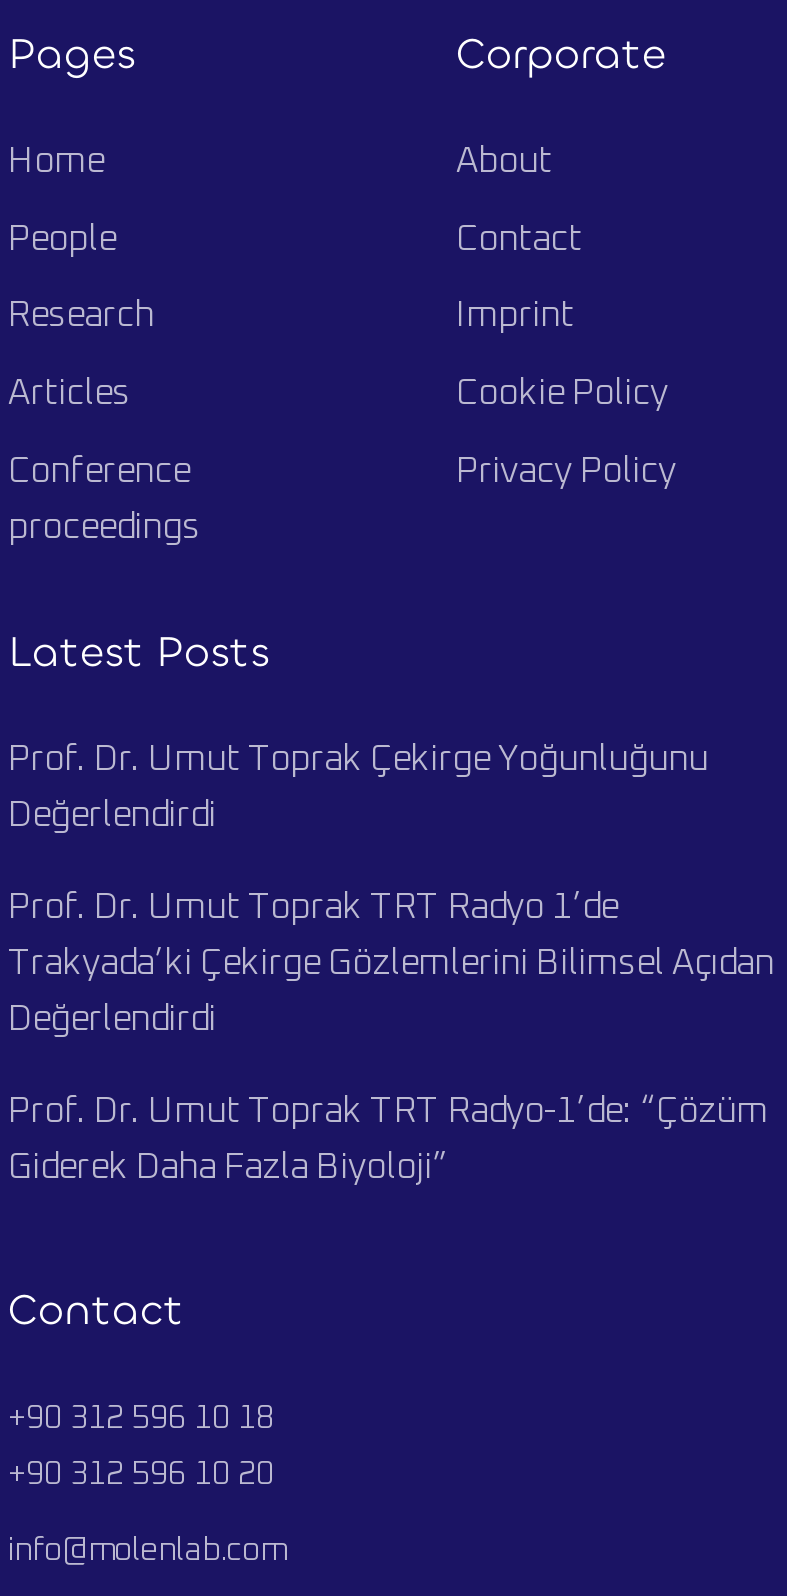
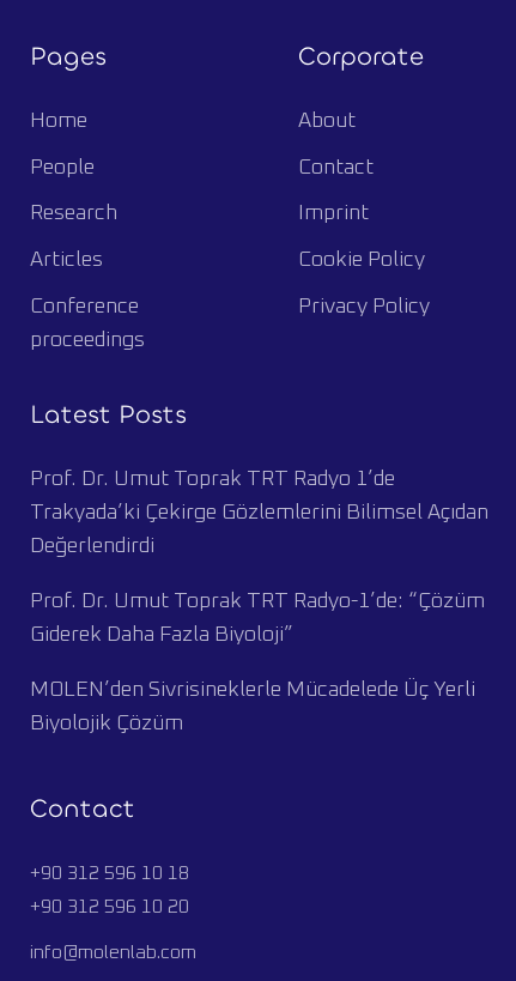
- Prof. Dr. Umut Toprak Çekirge Yoğunluğunu
- Değerlendirdi

moved up: Prof. Dr. Umut Toprak TRT Radyo 1’de | Trakyada’ki Çekirge Gözlemlerini Bilimsel Açıdan | Değerlendirdi | Prof. Dr. Umut Toprak TRT Radyo-1’de: “Çözüm | Giderek Daha Fazla Biyoloji”

+ MOLEN’den Sivrisineklerle Mücadelede Üç Yerli
+ Biyolojik Çözüm
